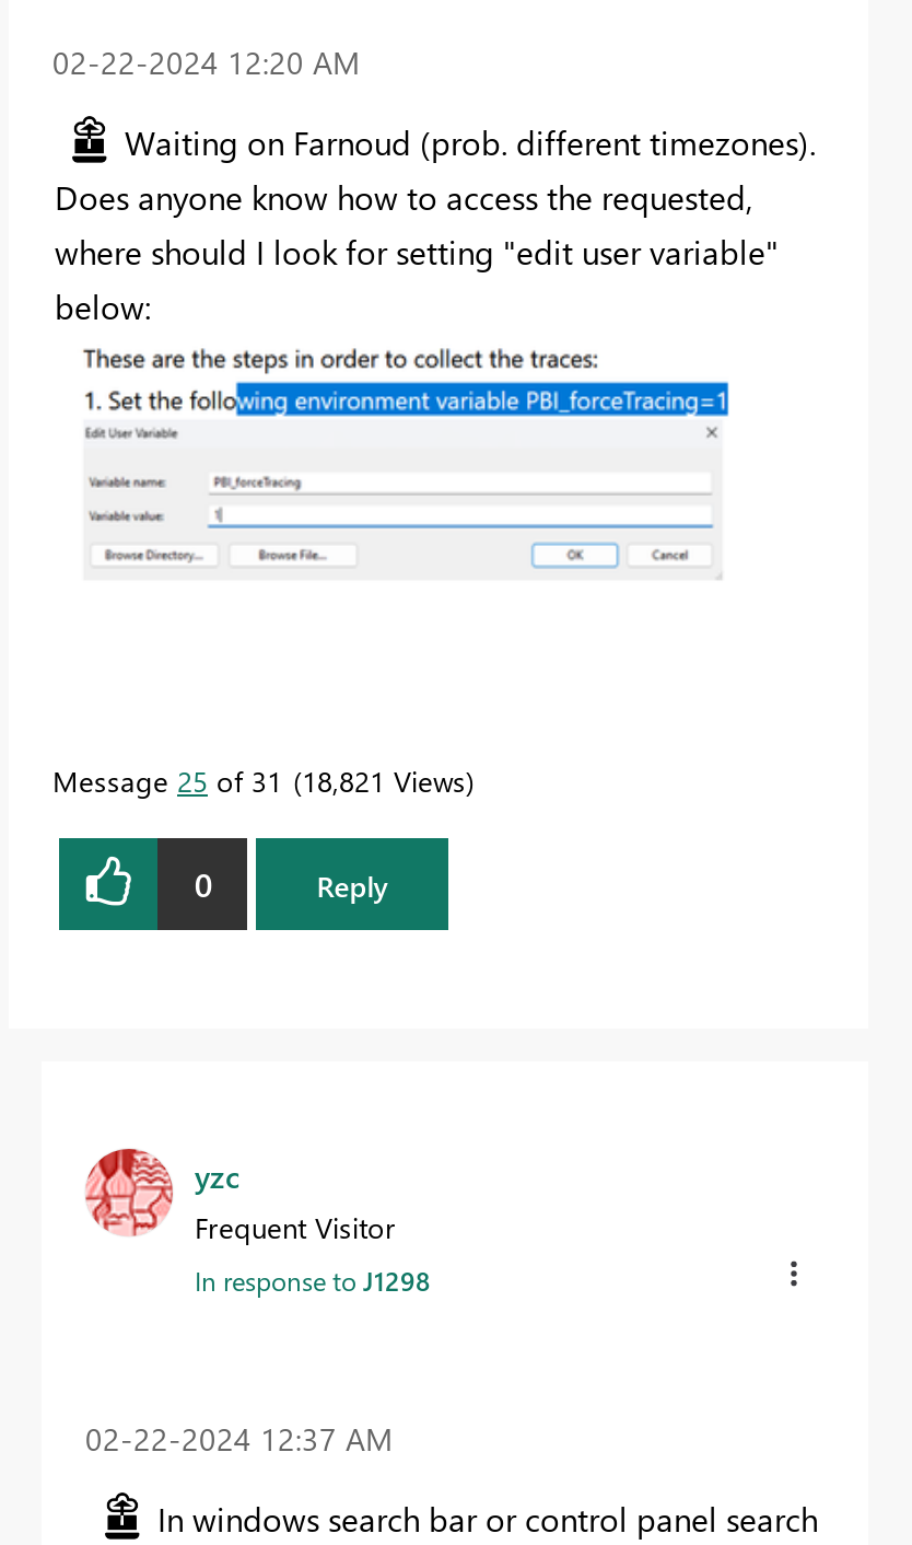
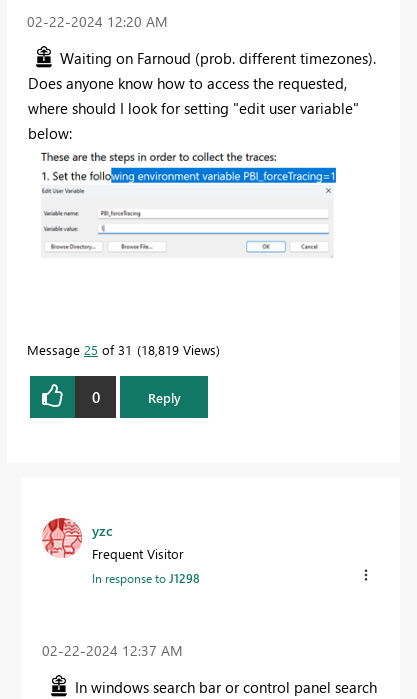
- Message 25 of 31 18,821 Views
+ Message 25 of 31 18,819 Views
